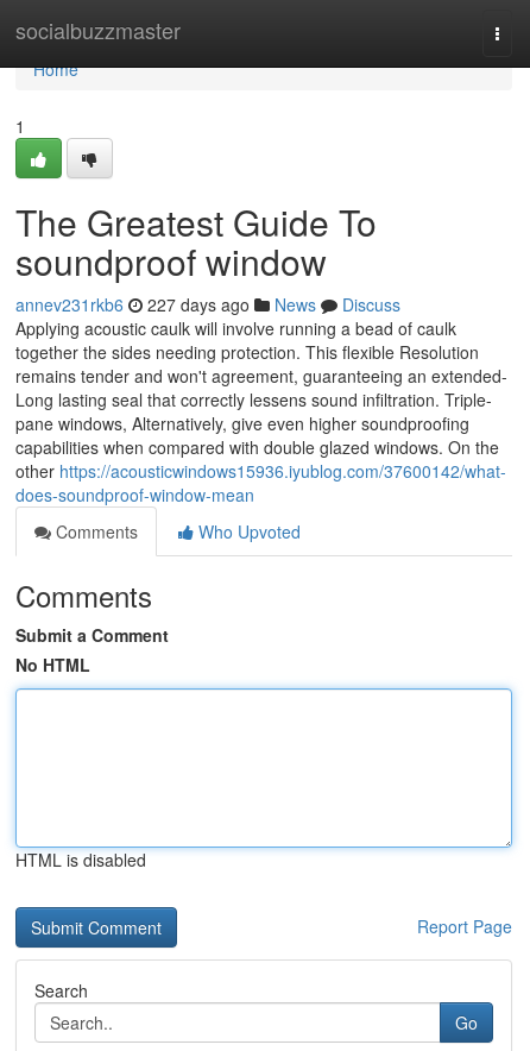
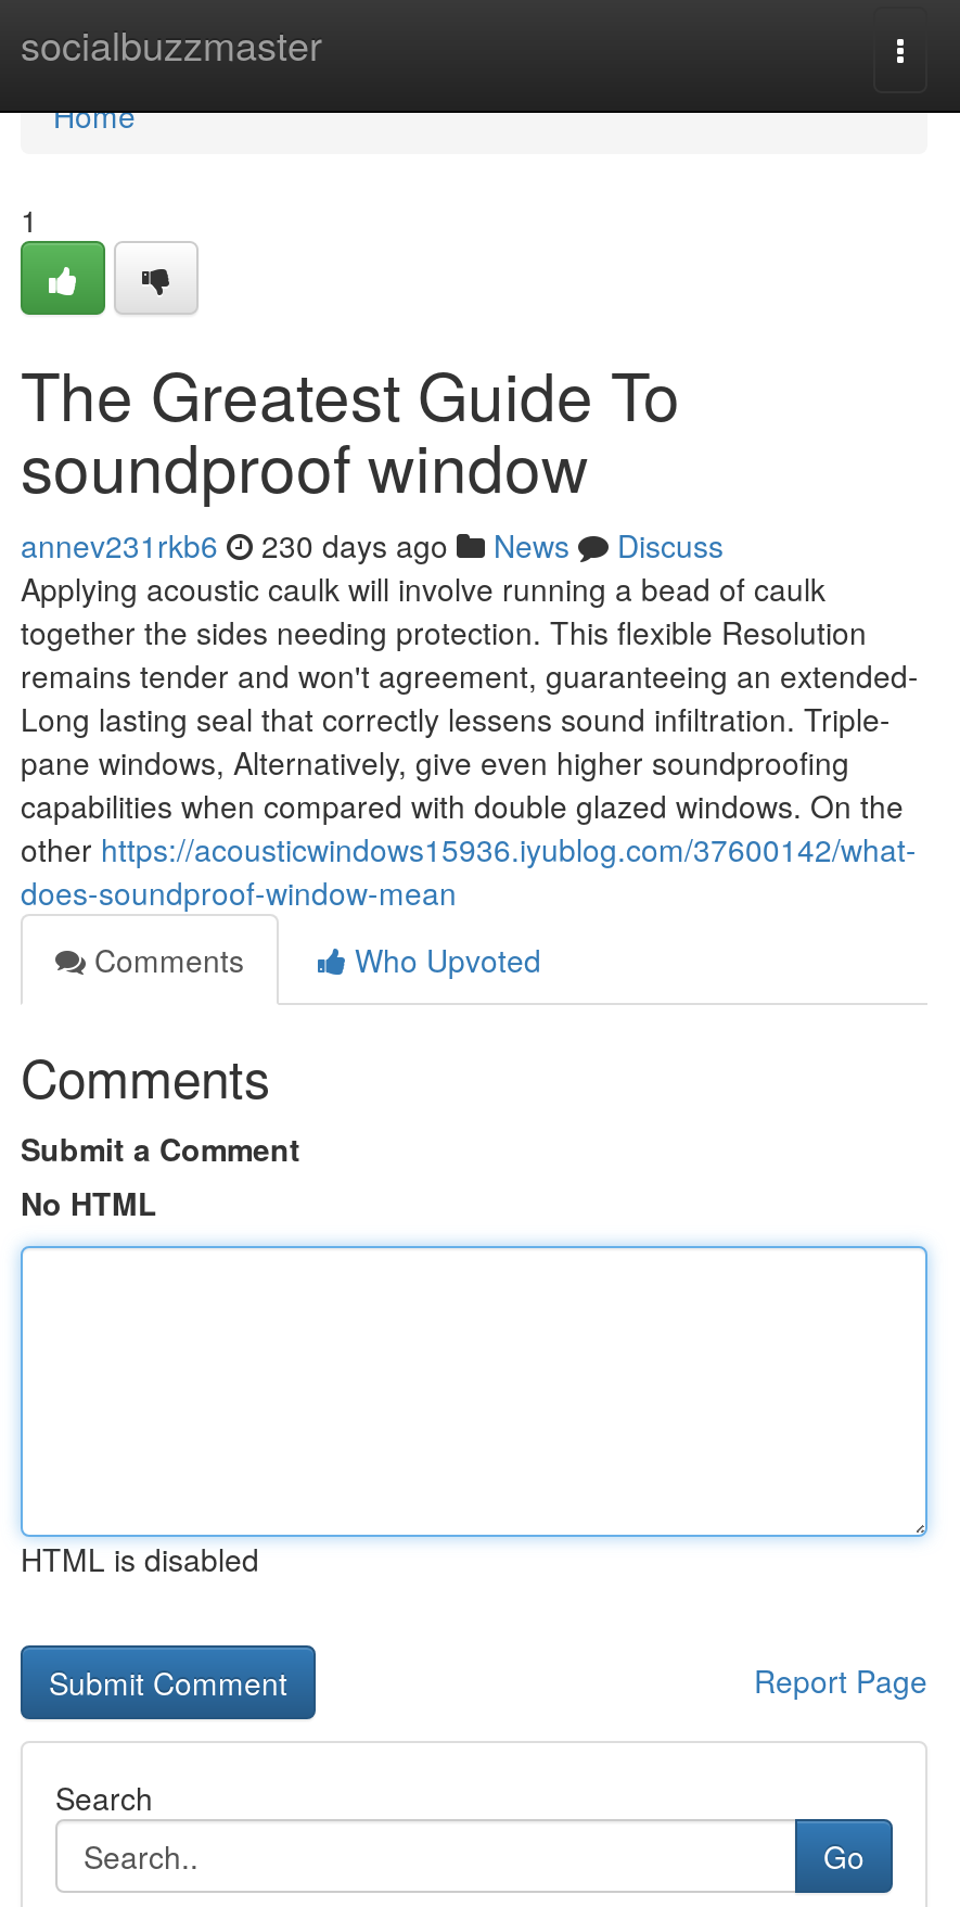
- annev231rkb6 227 days ago News Discuss
+ annev231rkb6 230 days ago News Discuss
